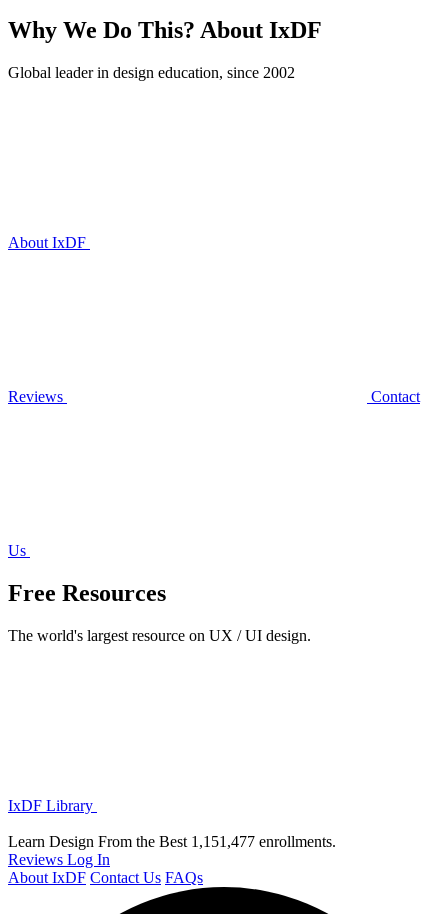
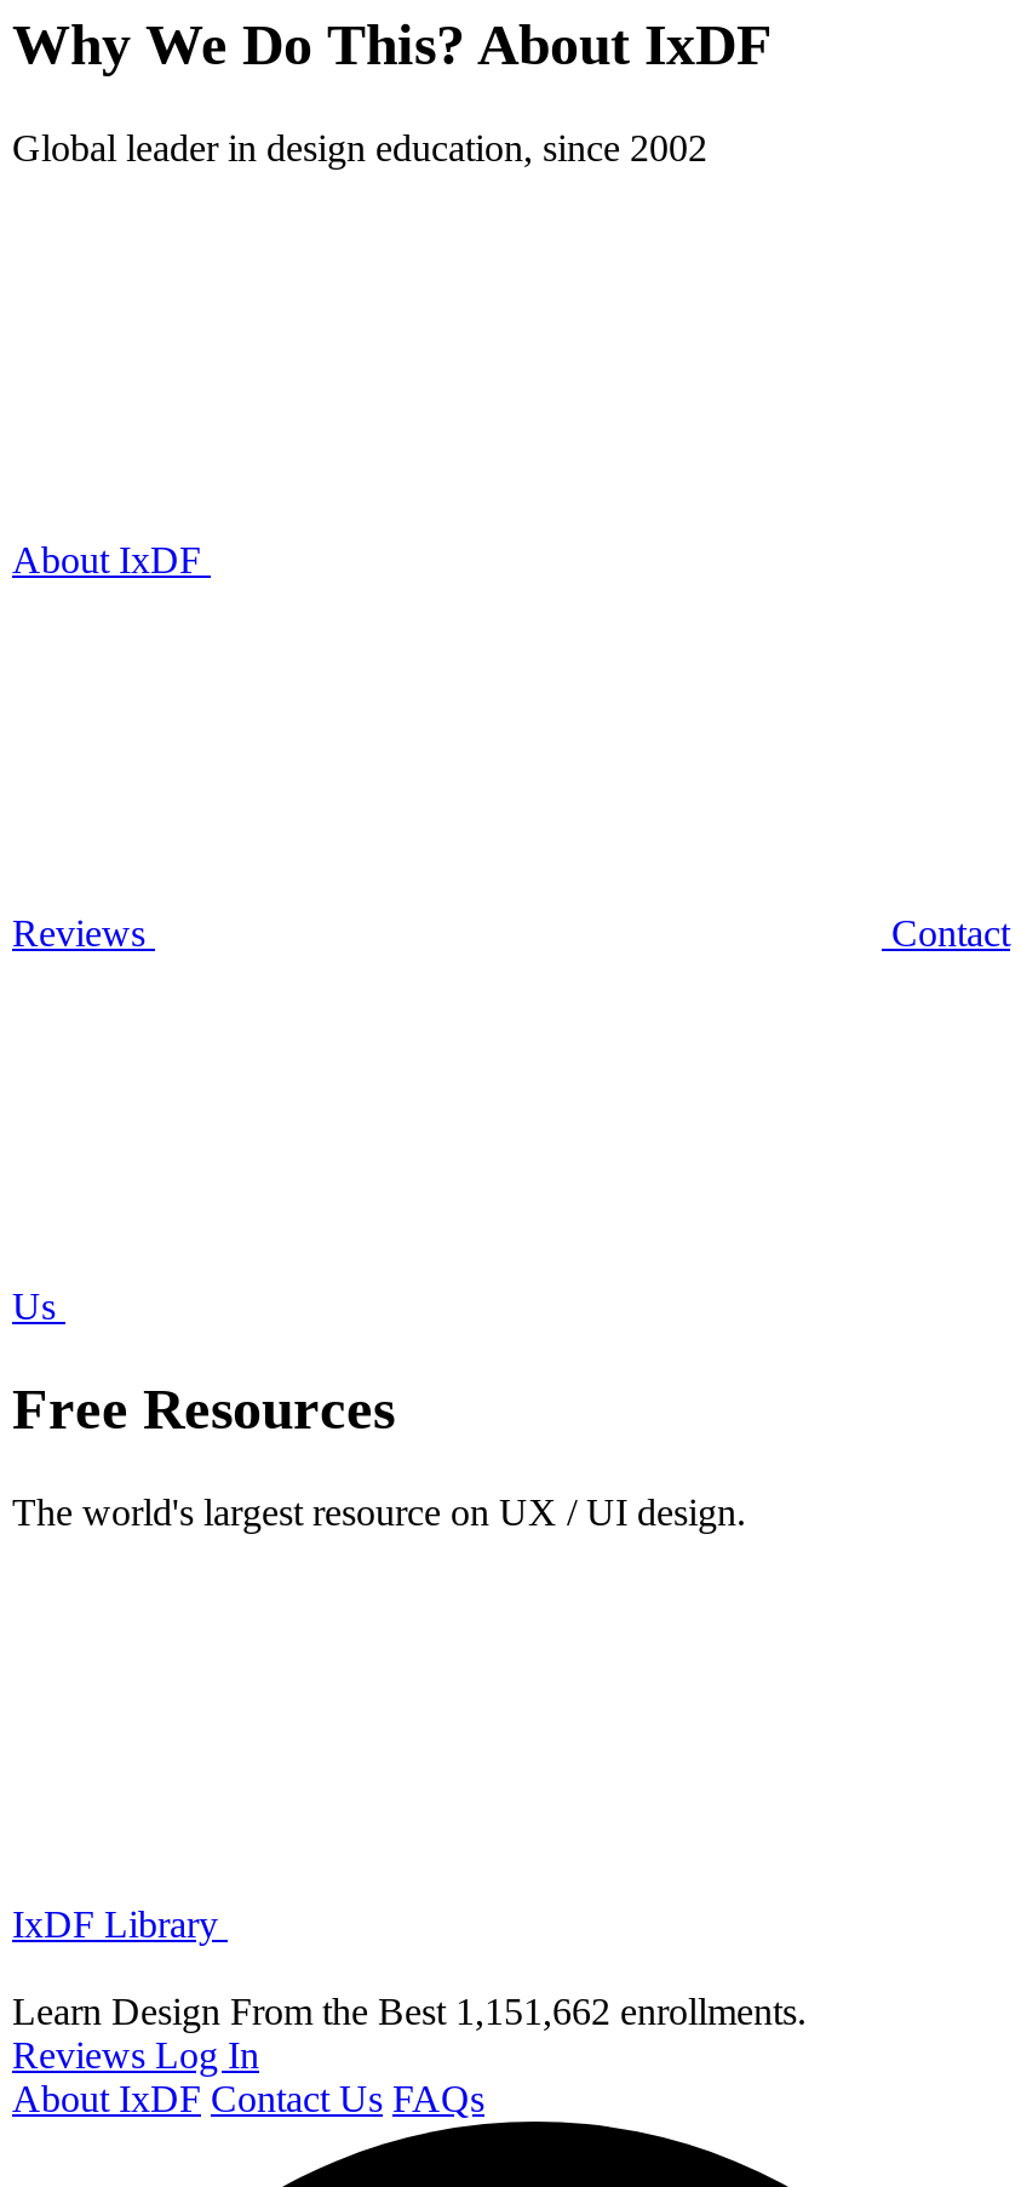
- Learn Design From the Best 1,151,477 enrollments.
+ Learn Design From the Best 1,151,662 enrollments.
